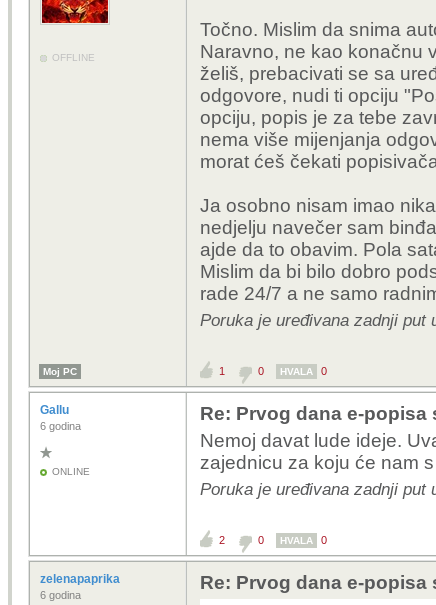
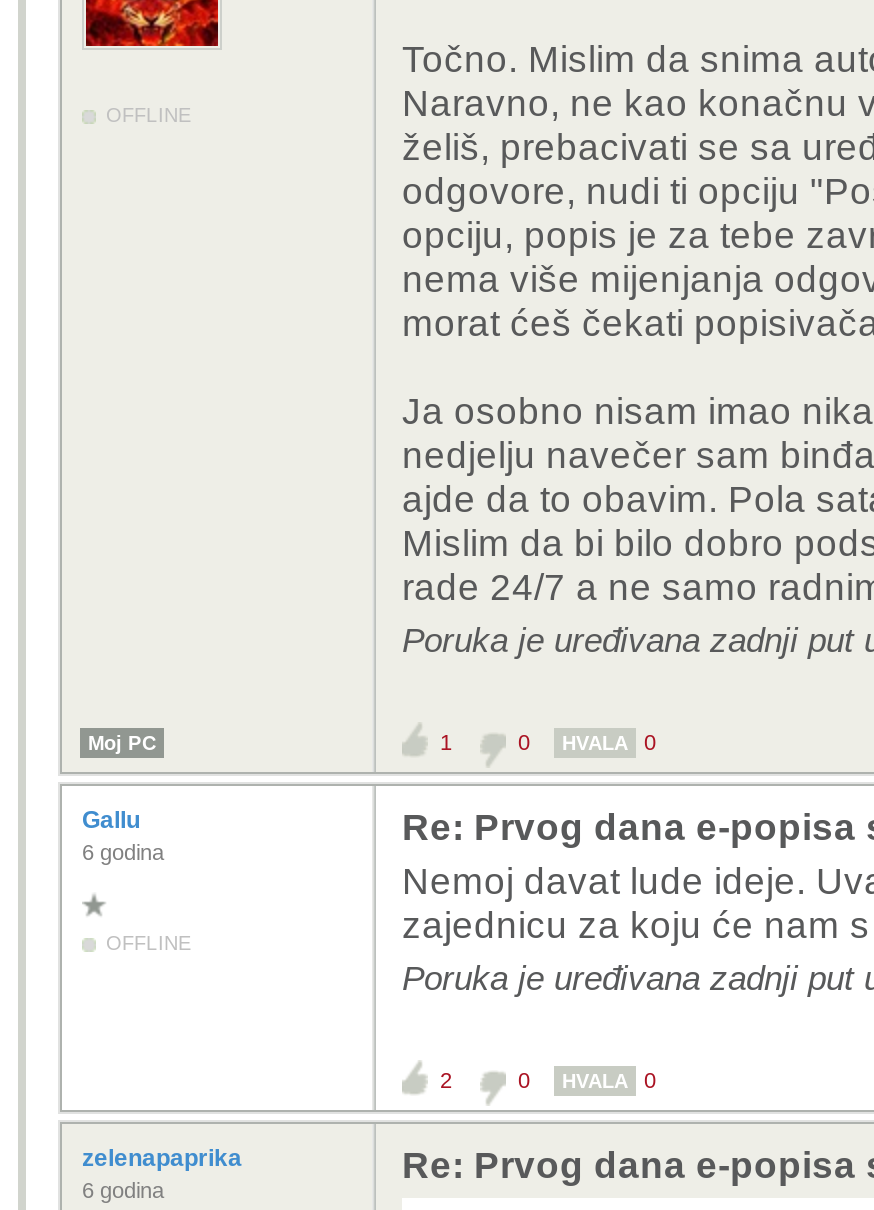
- ONLINE
+ OFFLINE
